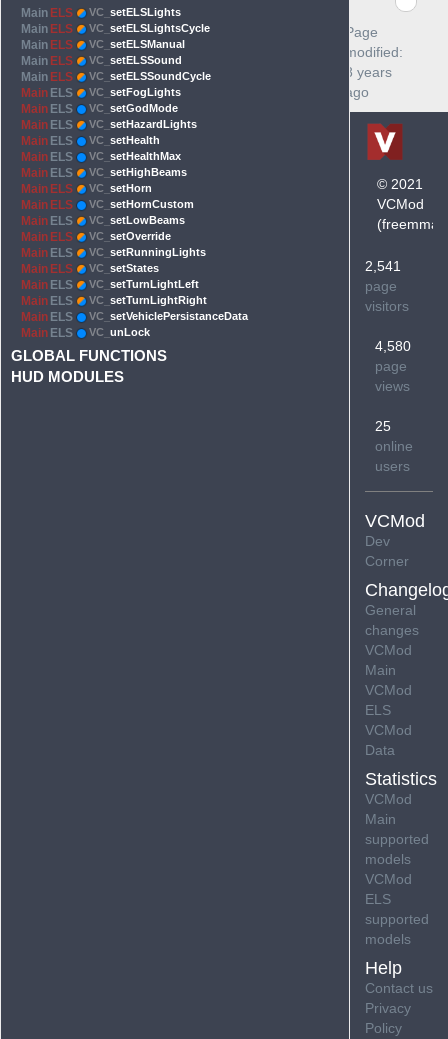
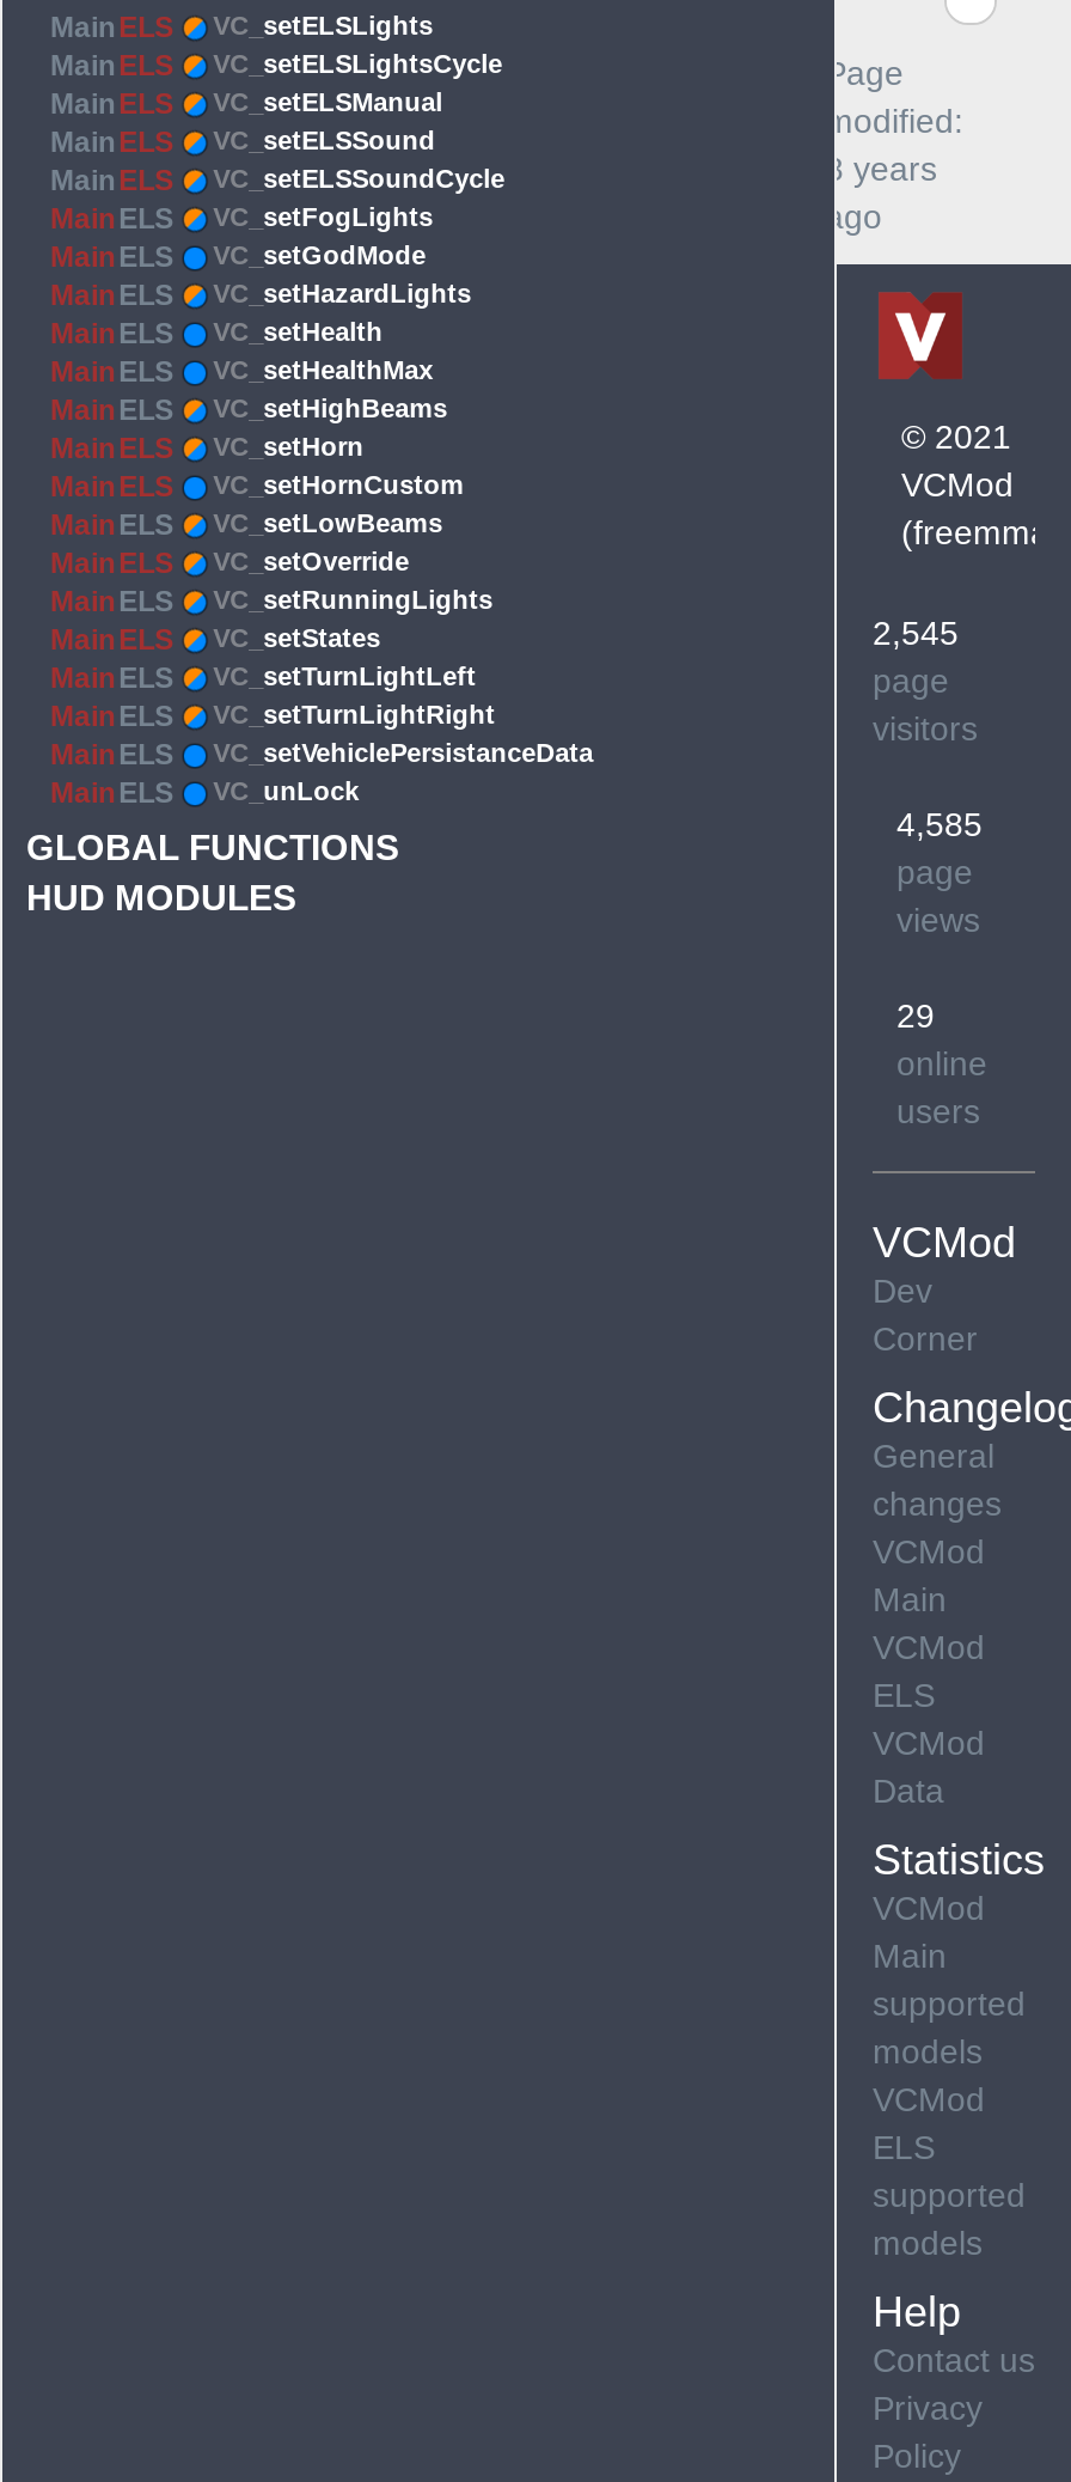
- 2,541
+ 2,545

- 4,580
+ 4,585

- 25
+ 29
